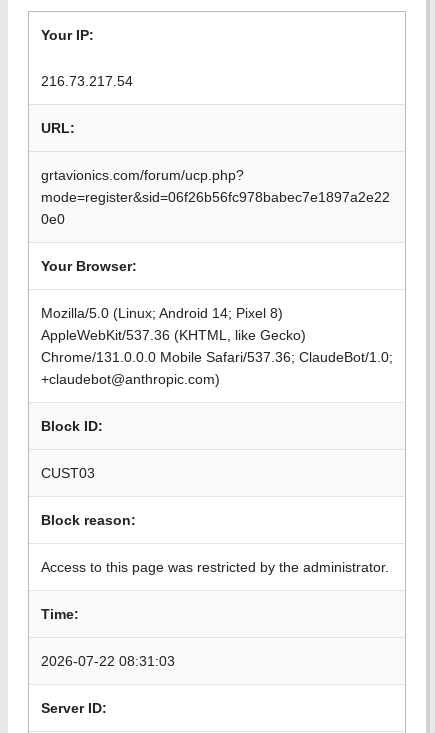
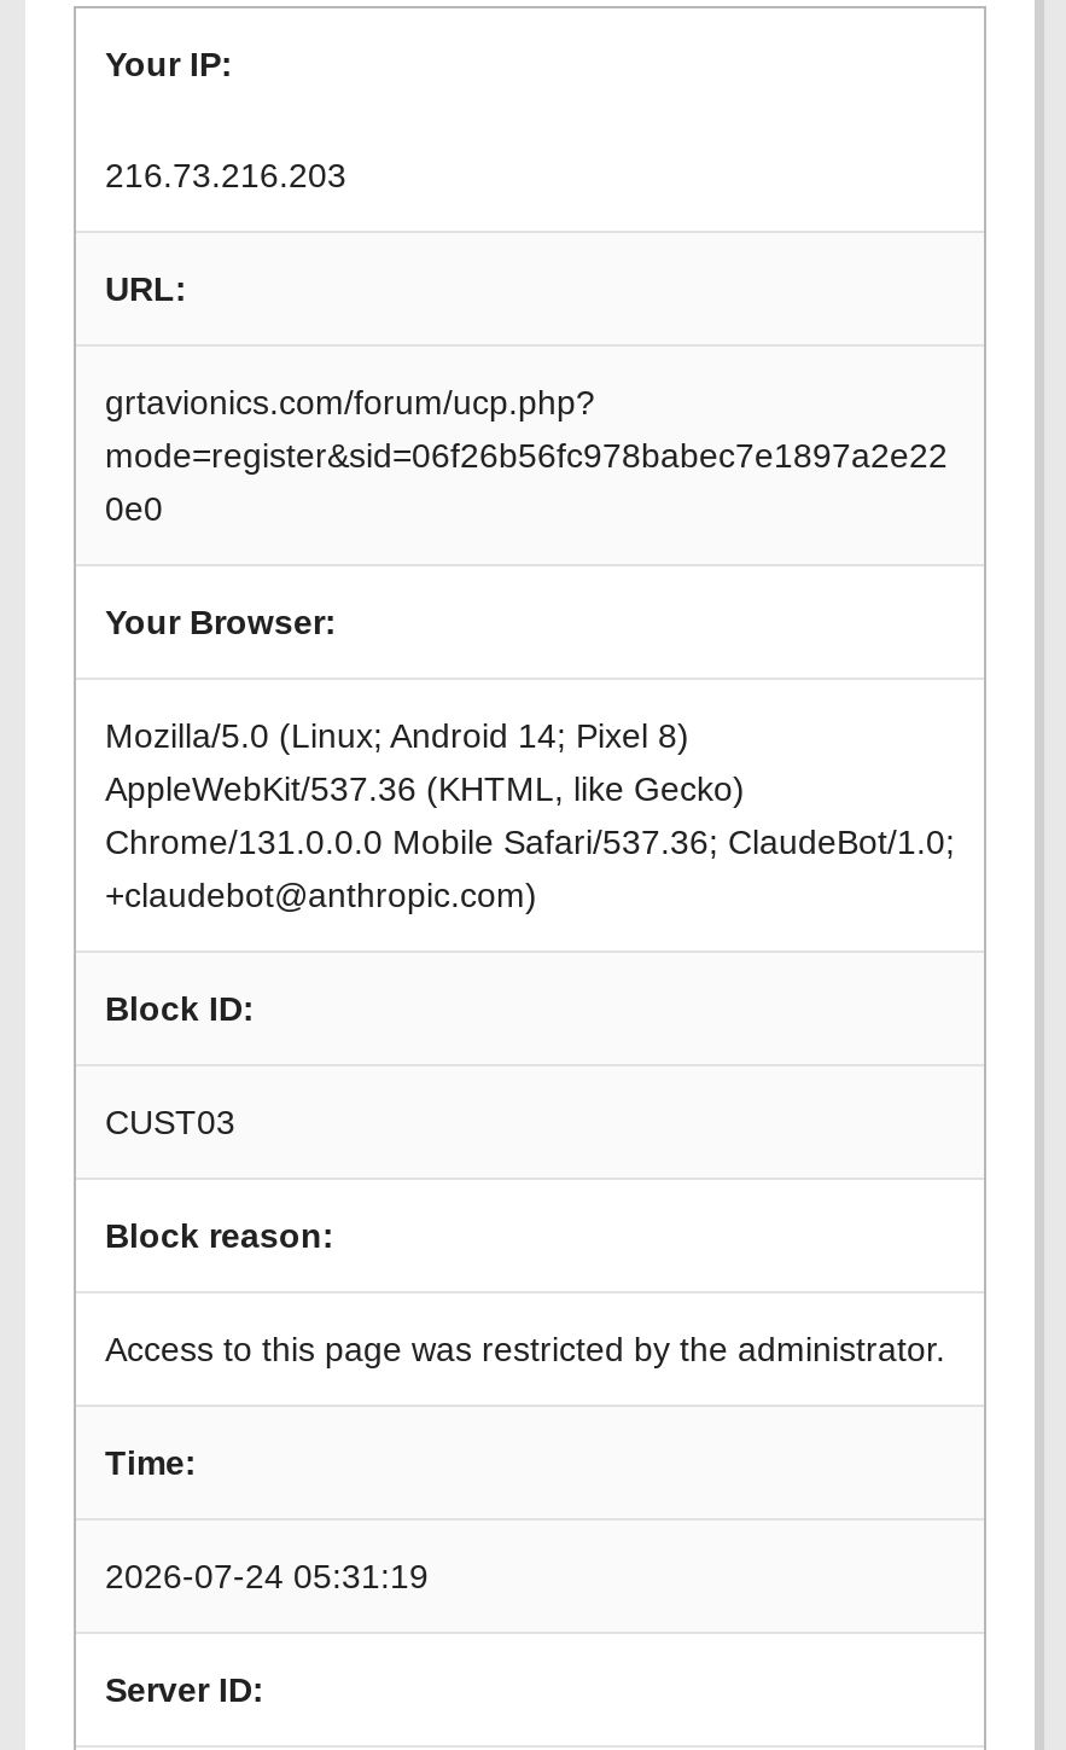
- 216.73.217.54
+ 216.73.216.203

- 2026-07-22 08:31:03
+ 2026-07-24 05:31:19
